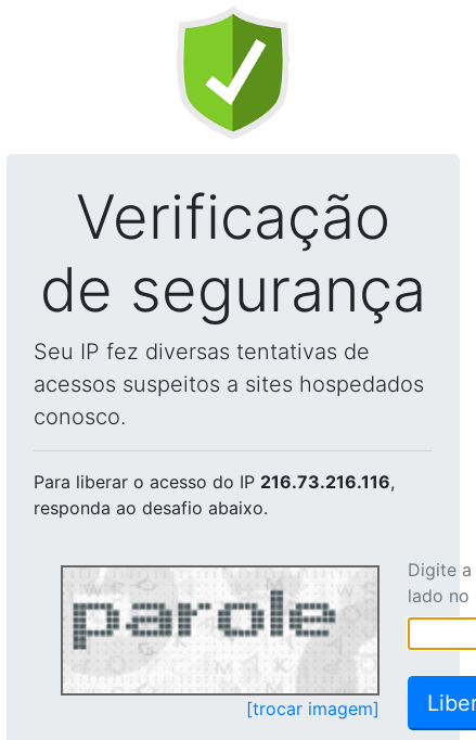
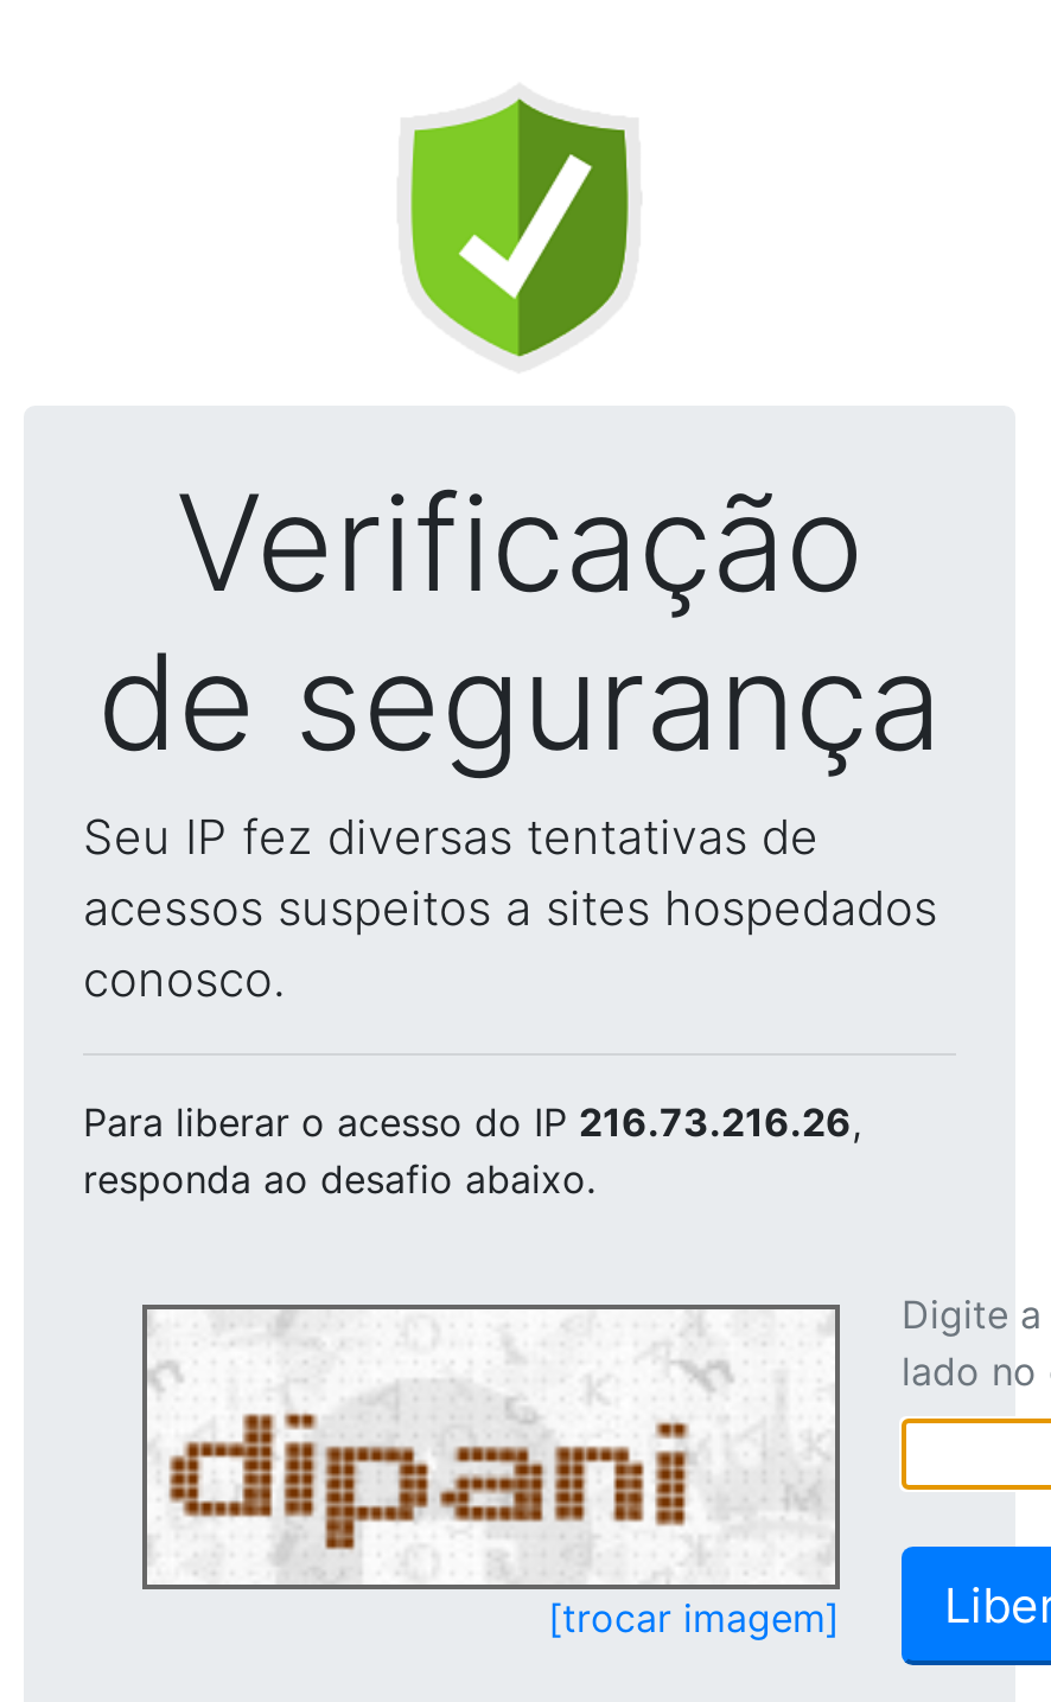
- Para liberar o acesso do IP 216.73.216.116,
+ Para liberar o acesso do IP 216.73.216.26,

- [image]
+ [image]
